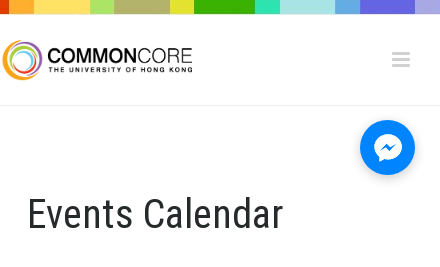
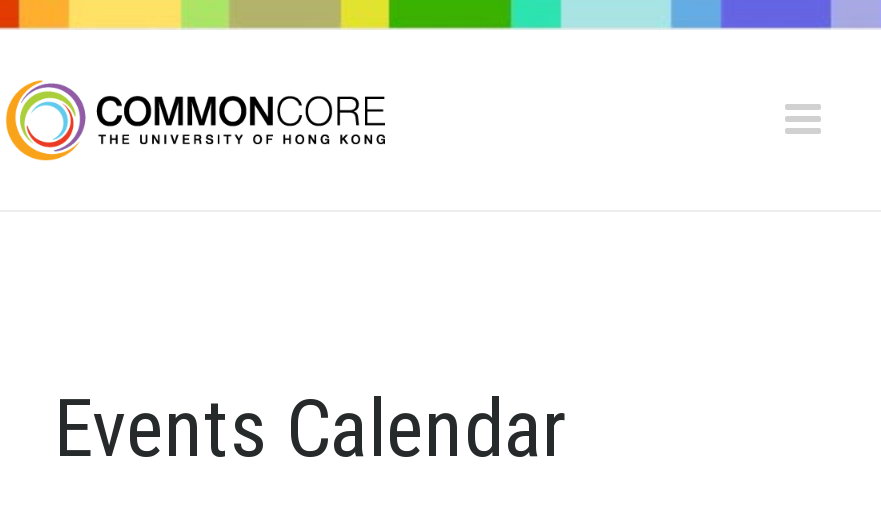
- [image]
